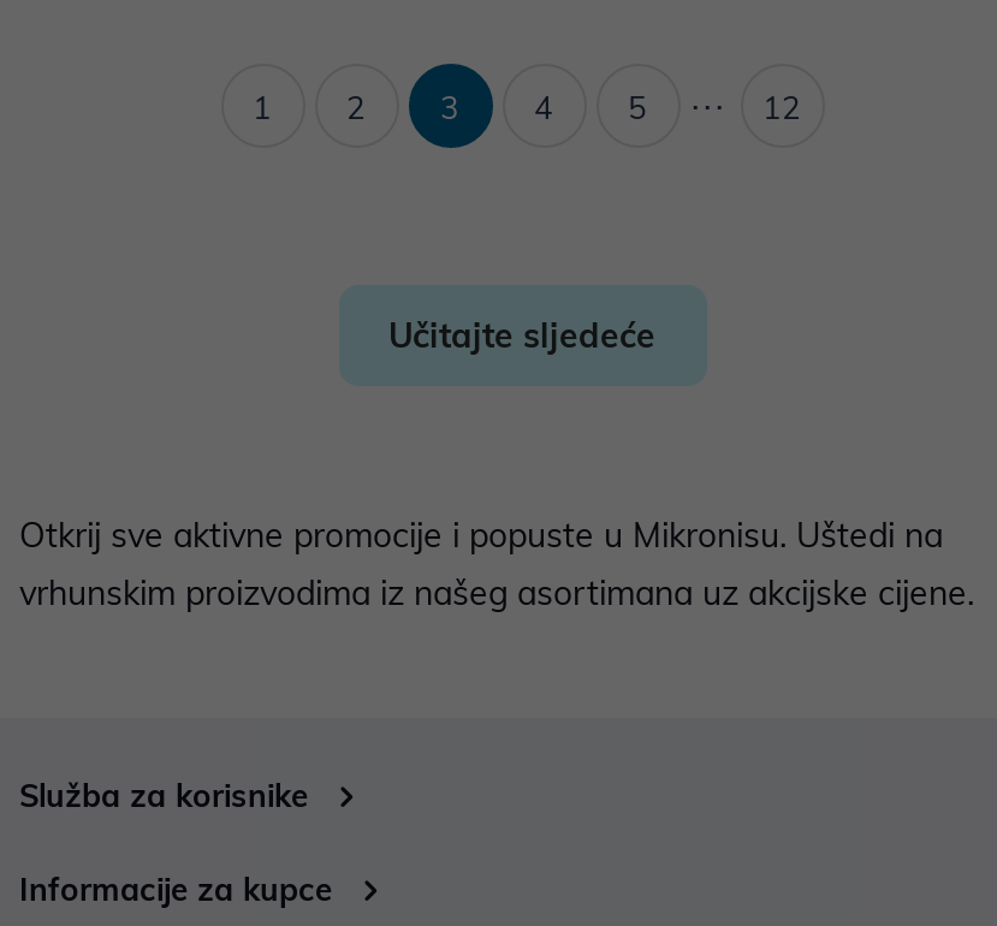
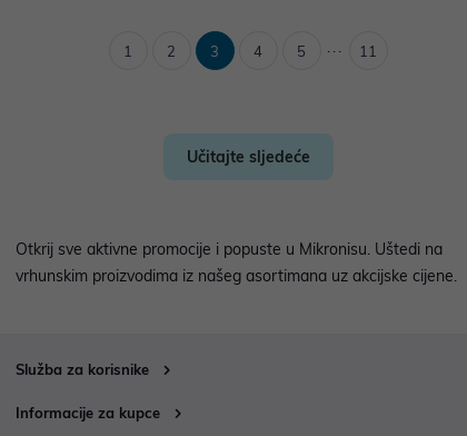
- 12
+ 11
